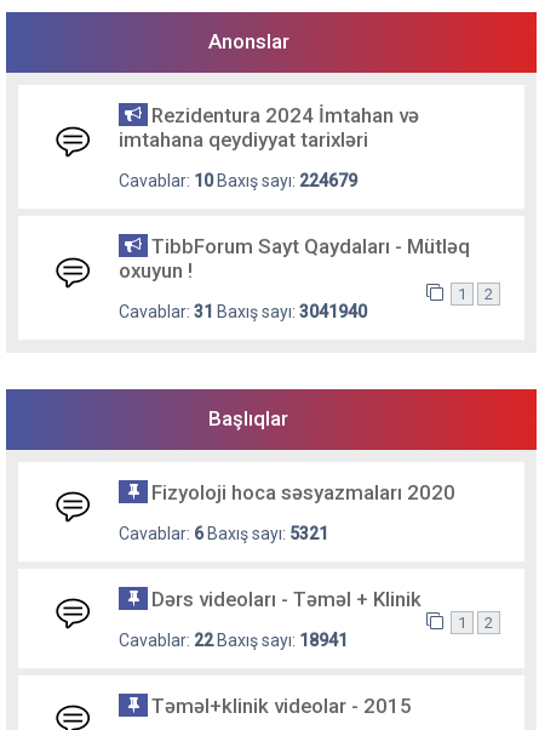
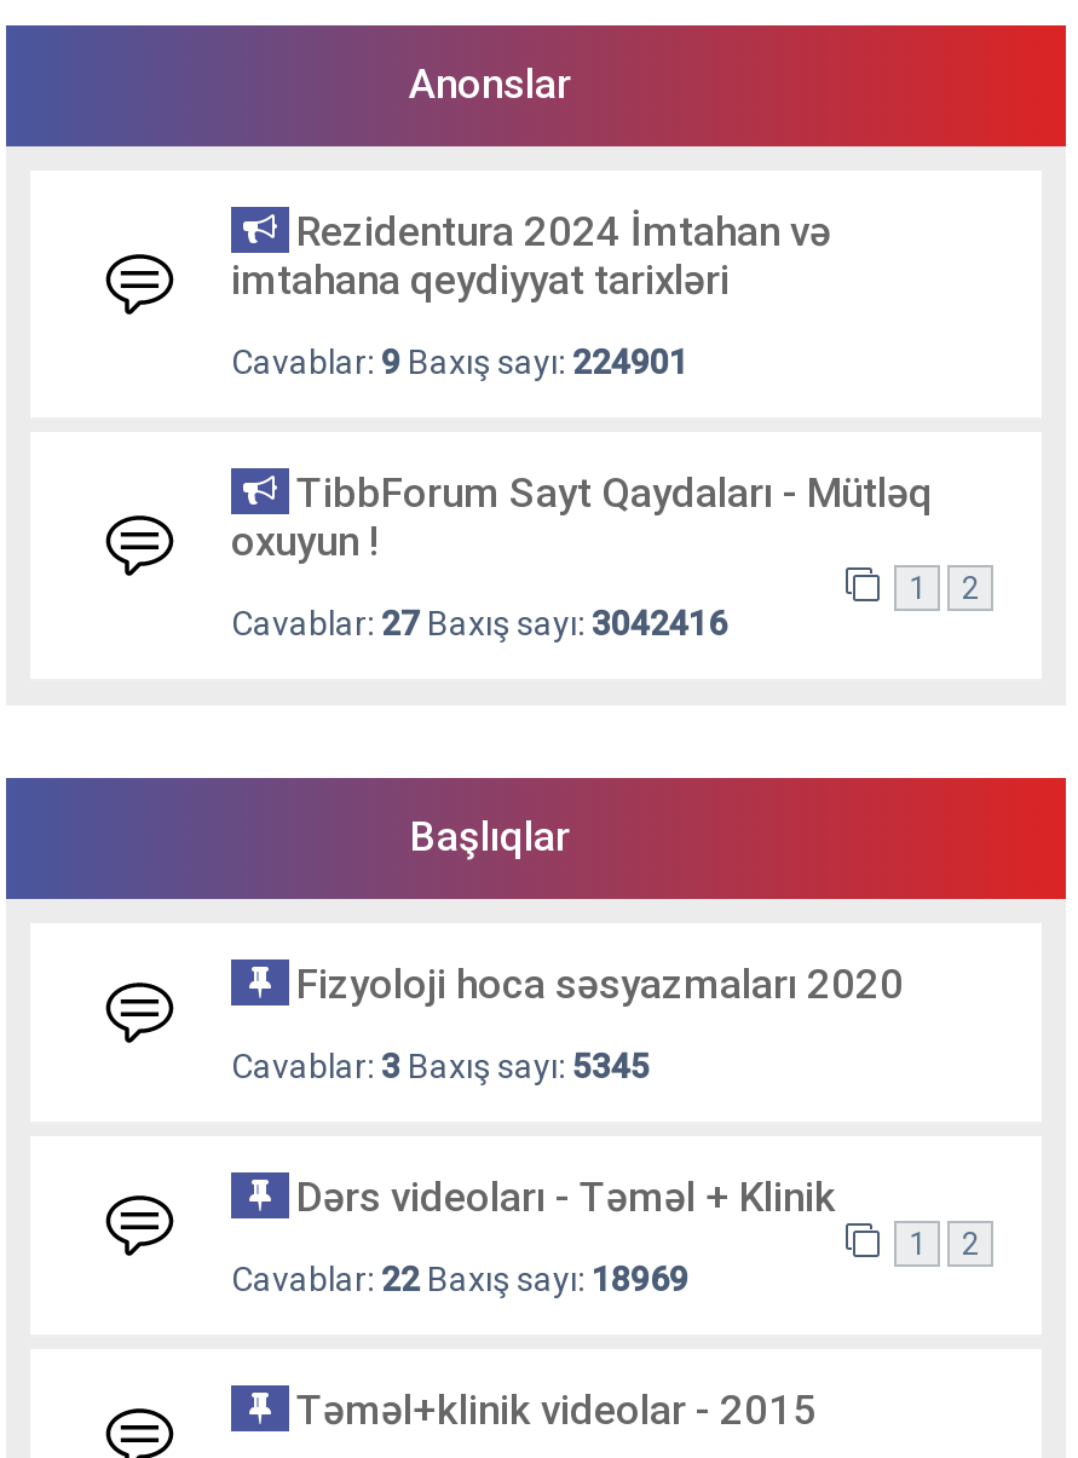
- Cavablar: 10 Baxış sayı: 224679
+ Cavablar: 9 Baxış sayı: 224901

- Cavablar: 31 Baxış sayı: 3041940
+ Cavablar: 27 Baxış sayı: 3042416

- Cavablar: 6 Baxış sayı: 5321
+ Cavablar: 3 Baxış sayı: 5345

- Cavablar: 22 Baxış sayı: 18941
+ Cavablar: 22 Baxış sayı: 18969
